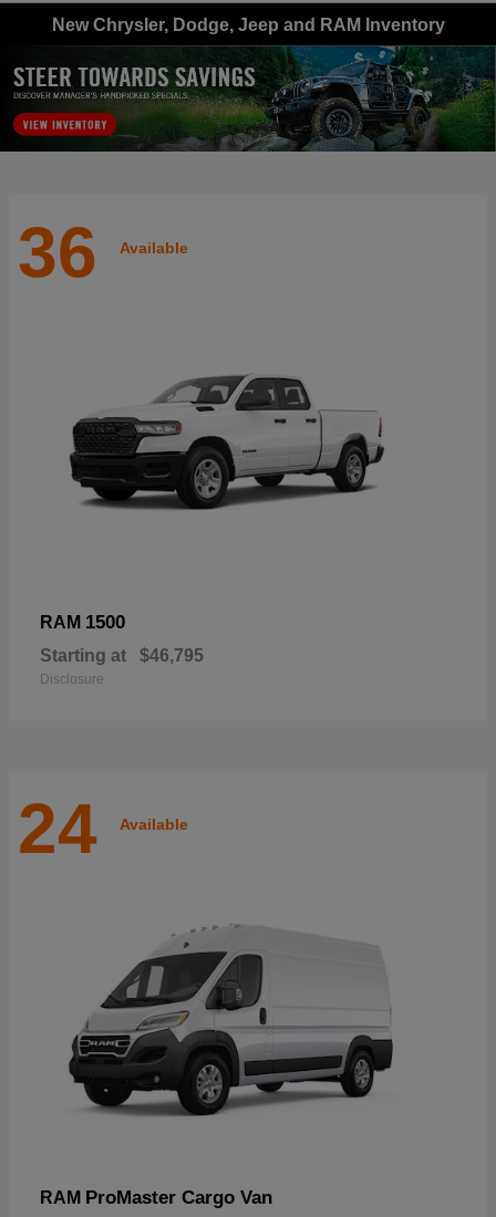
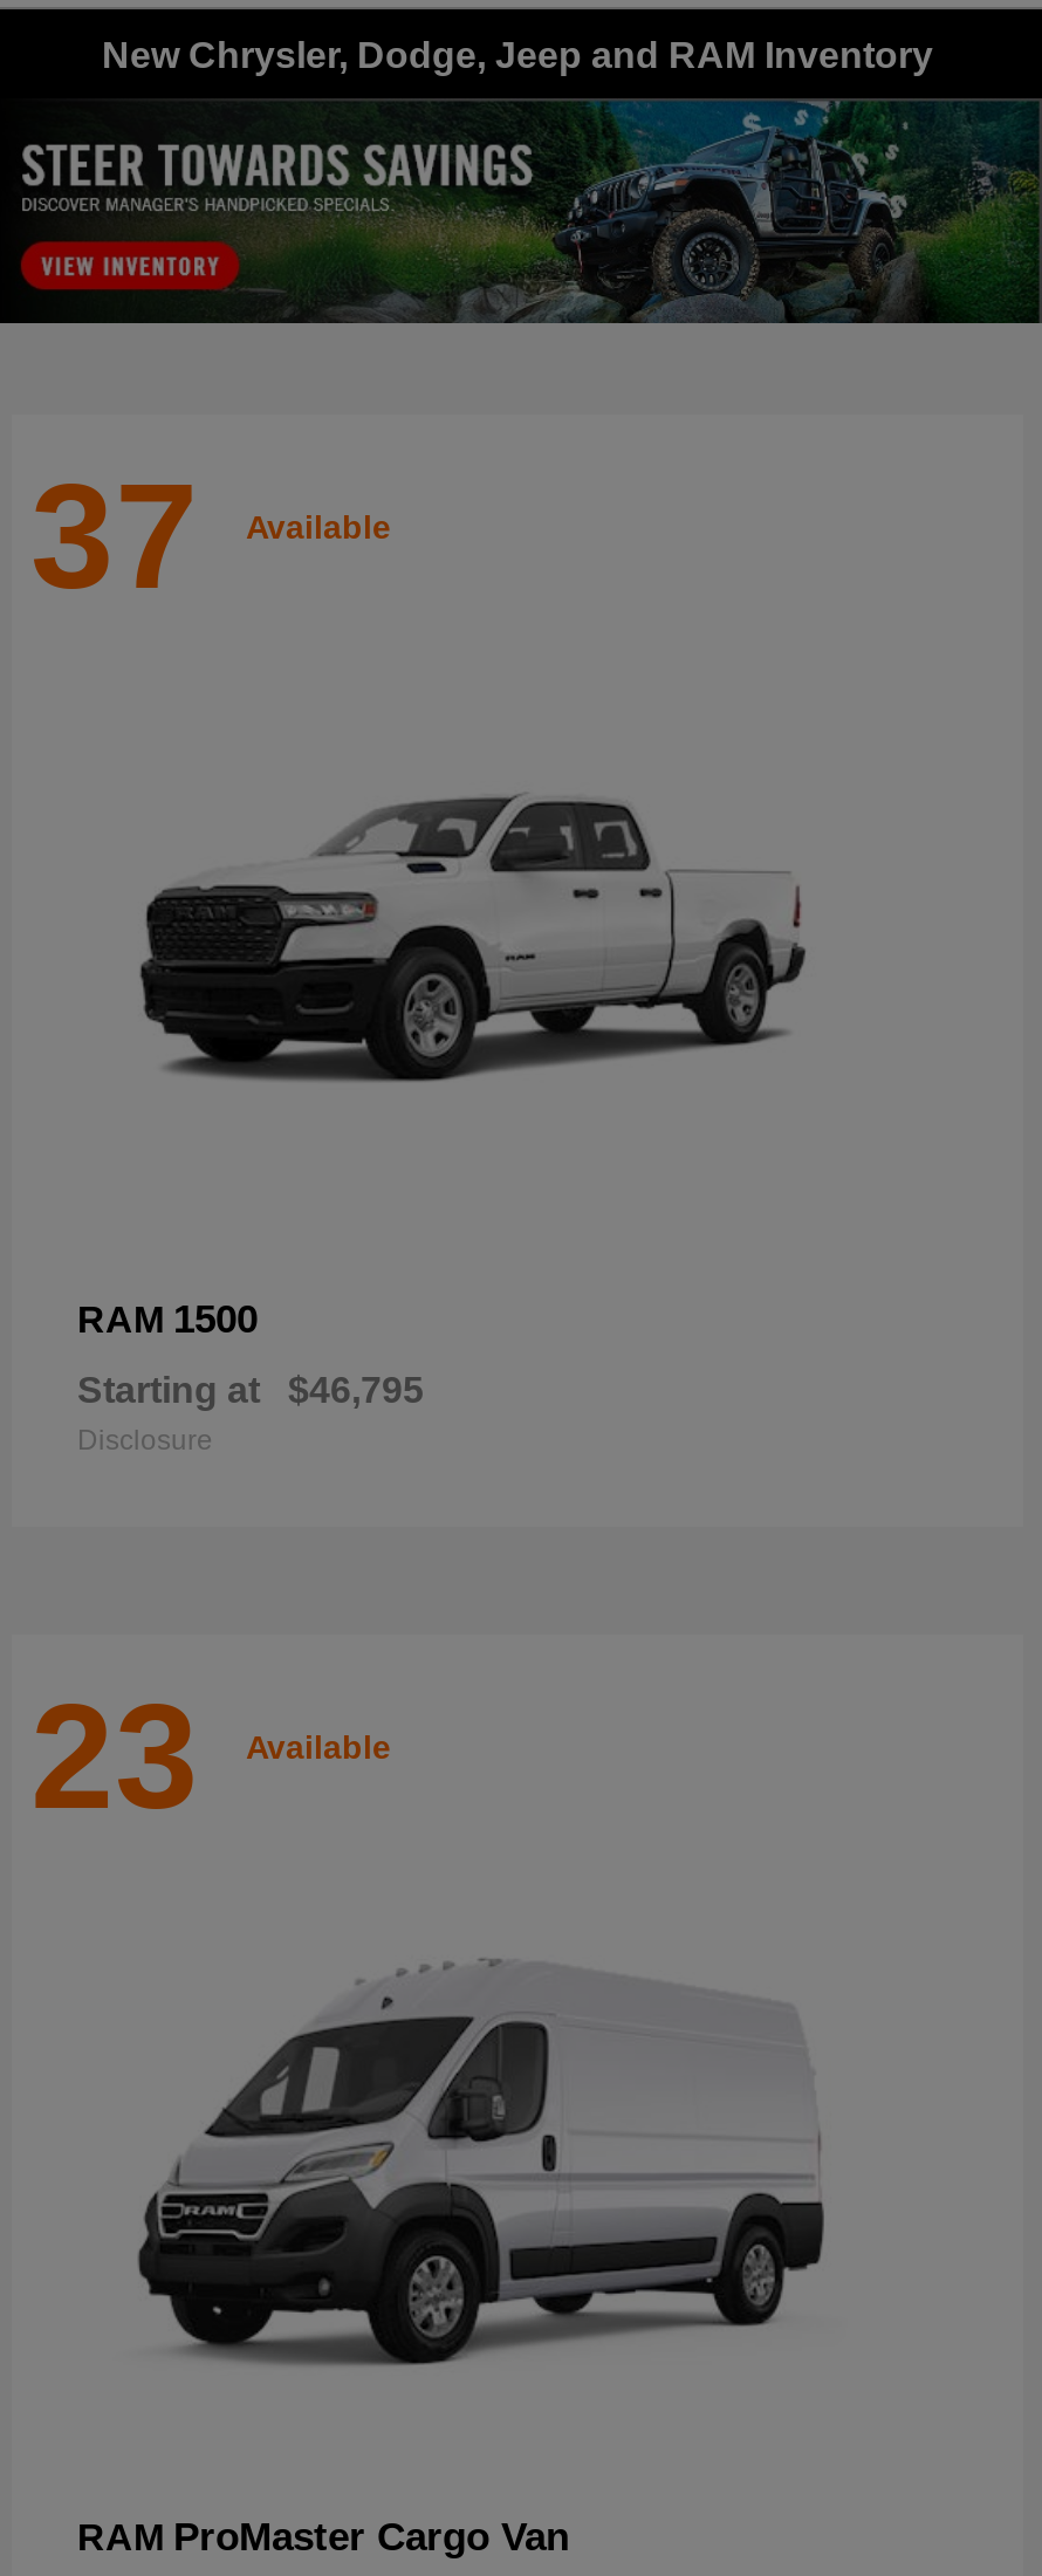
- 36 Available
+ 37 Available

- 24 Available
+ 23 Available
